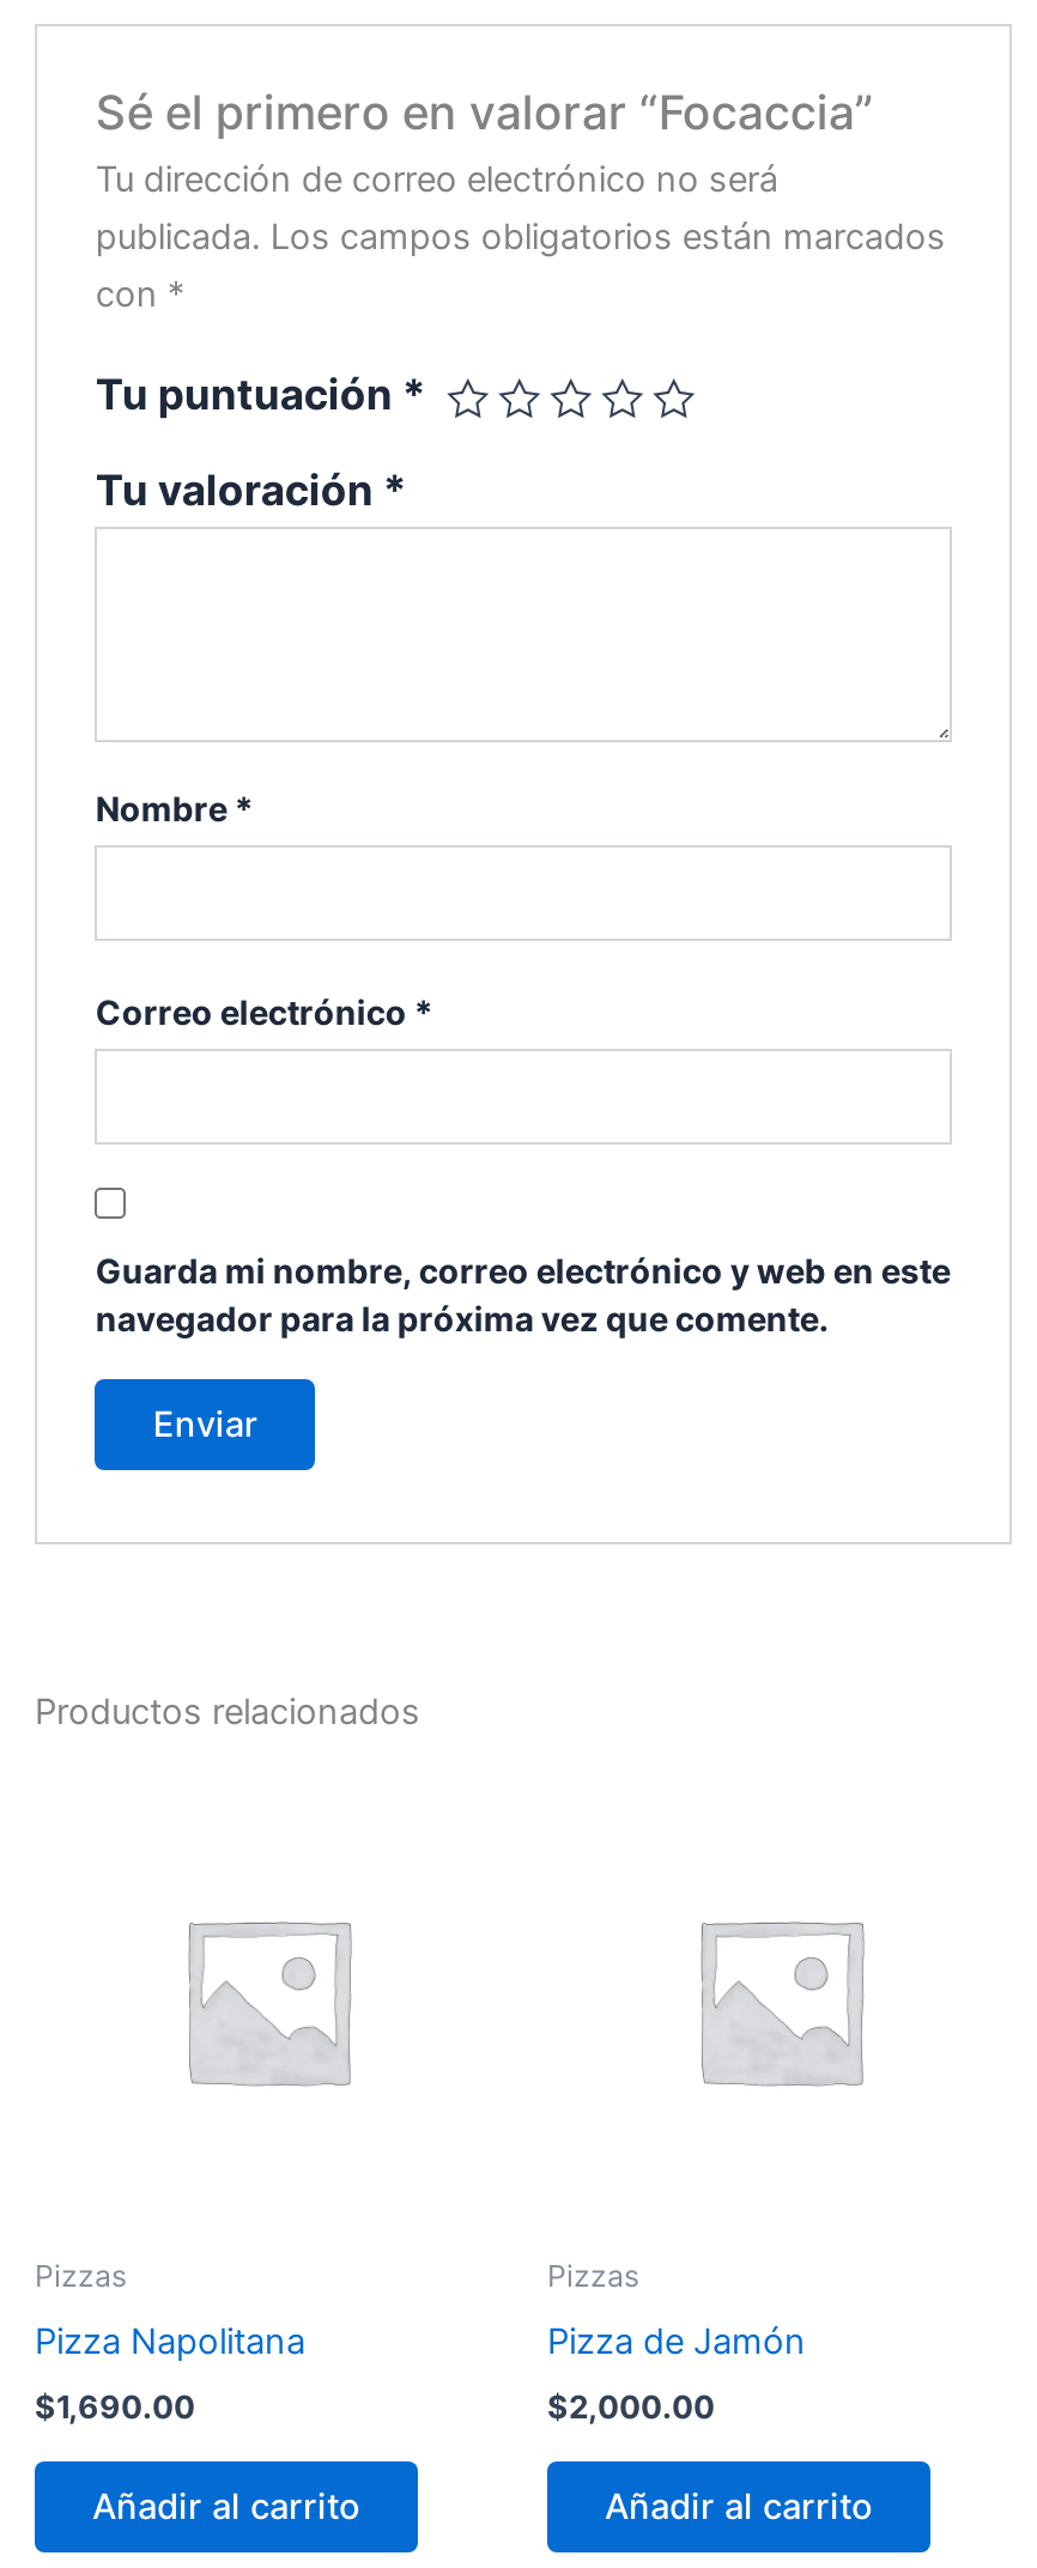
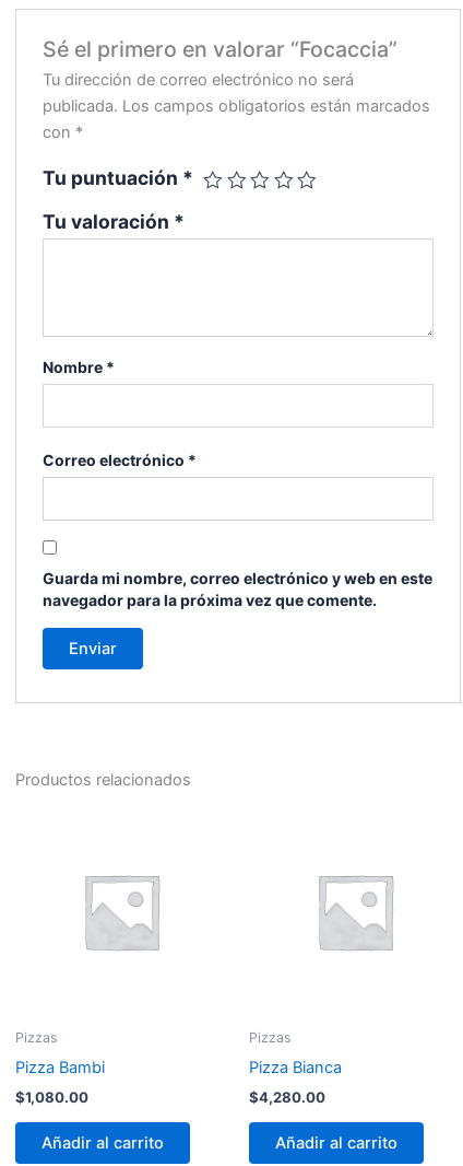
- Pizza Napolitana
+ Pizza Bambi

- Pizza de Jamón
+ Pizza Bianca

- $1,690.00
+ $1,080.00

- $2,000.00
+ $4,280.00
